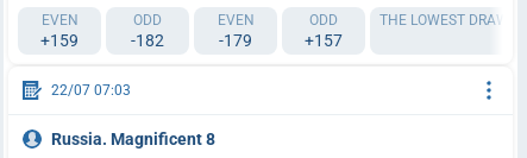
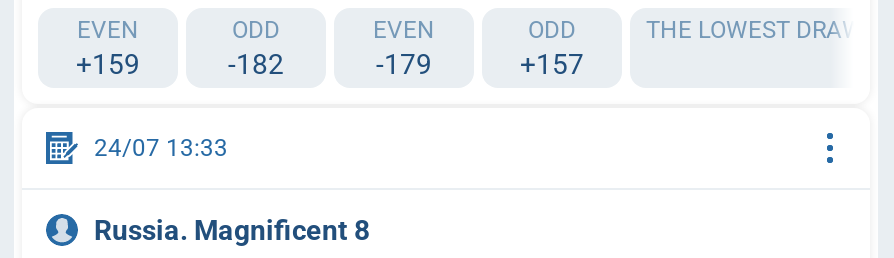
- 22/07 07:03
+ 24/07 13:33
